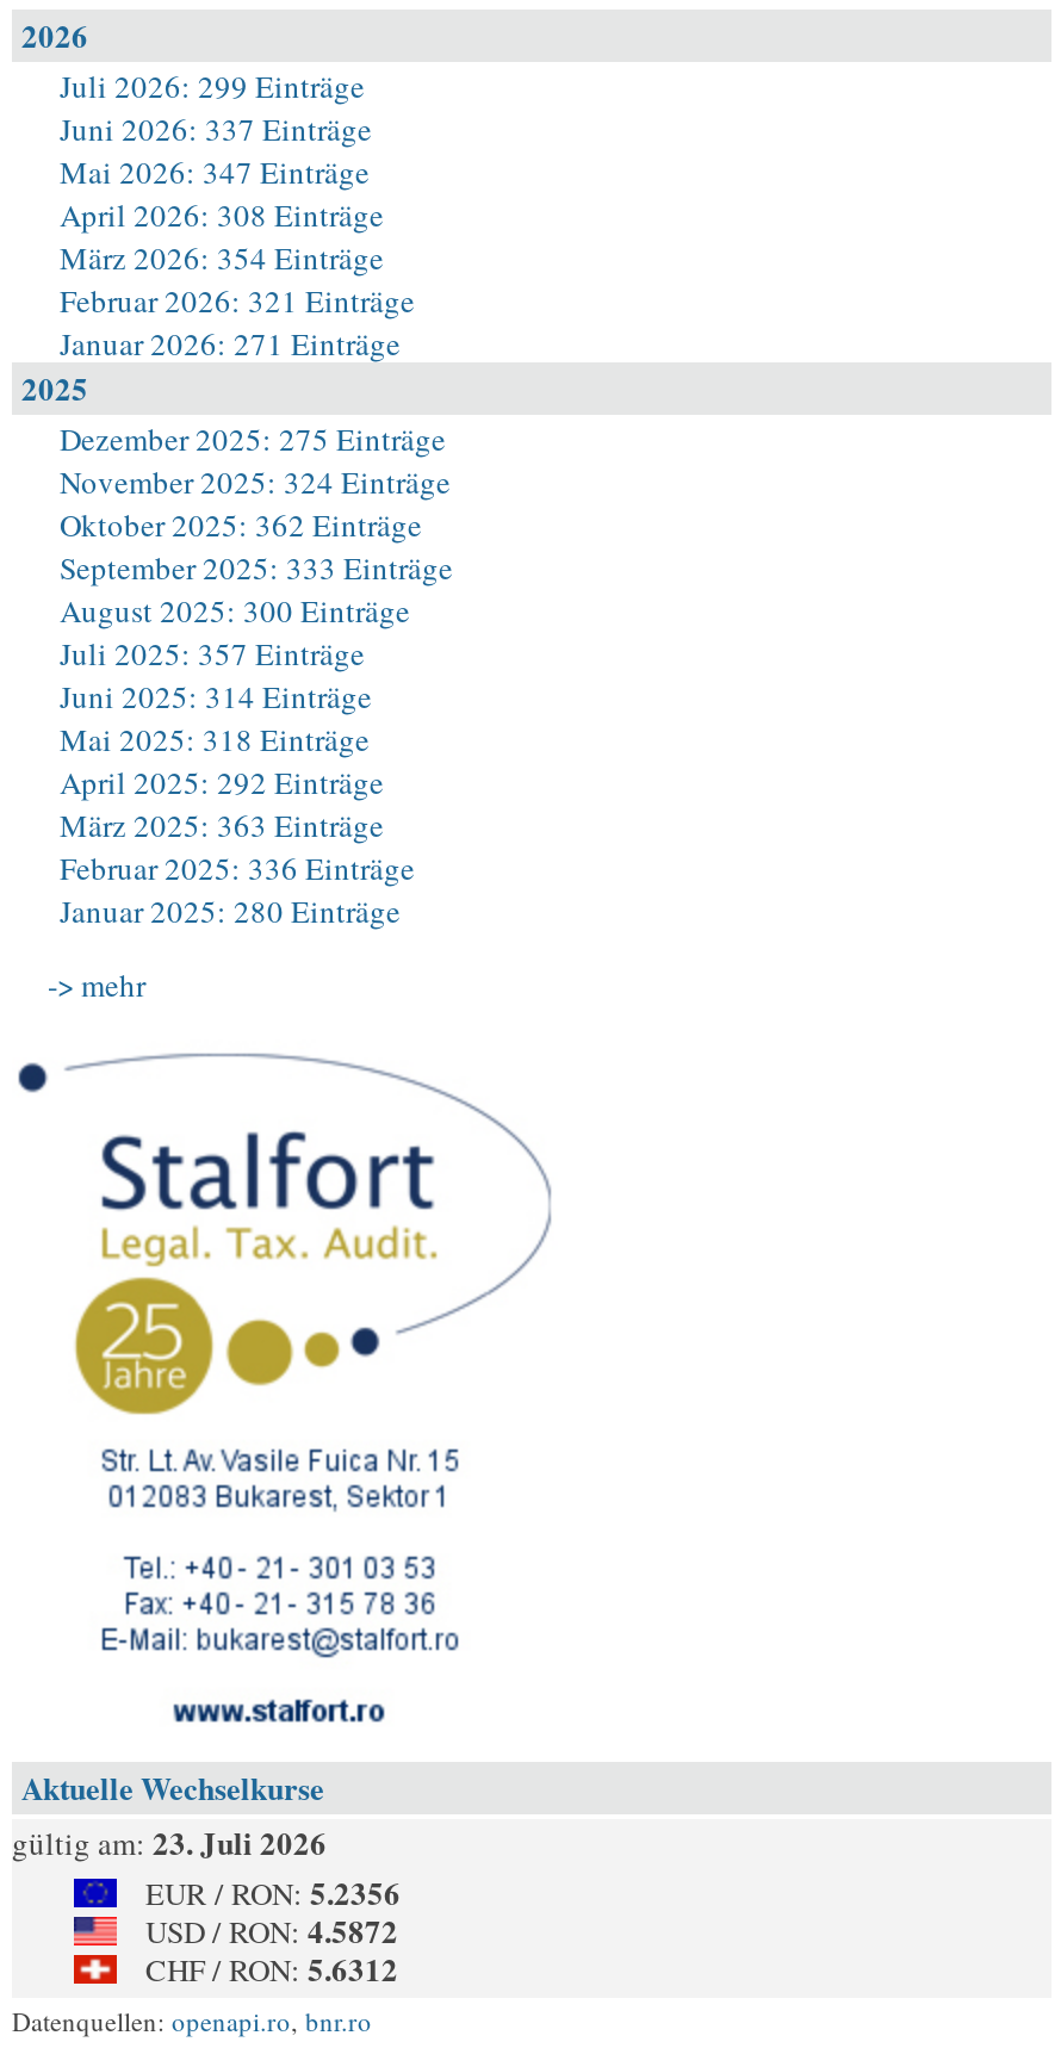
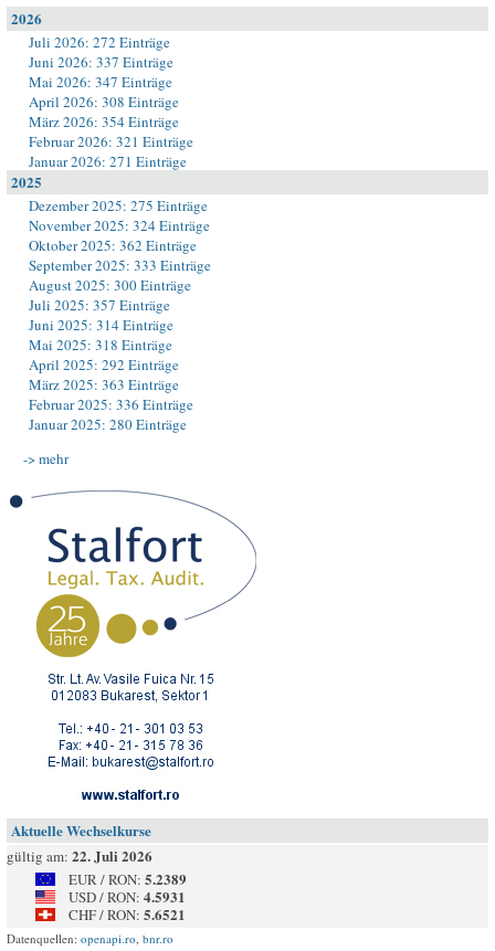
- Juli 2026: 299 Einträge
+ Juli 2026: 272 Einträge

- gültig am: 23. Juli 2026
+ gültig am: 22. Juli 2026

- EUR / RON: 5.2356
+ EUR / RON: 5.2389

- USD / RON: 4.5872
+ USD / RON: 4.5931

- CHF / RON: 5.6312
+ CHF / RON: 5.6521
